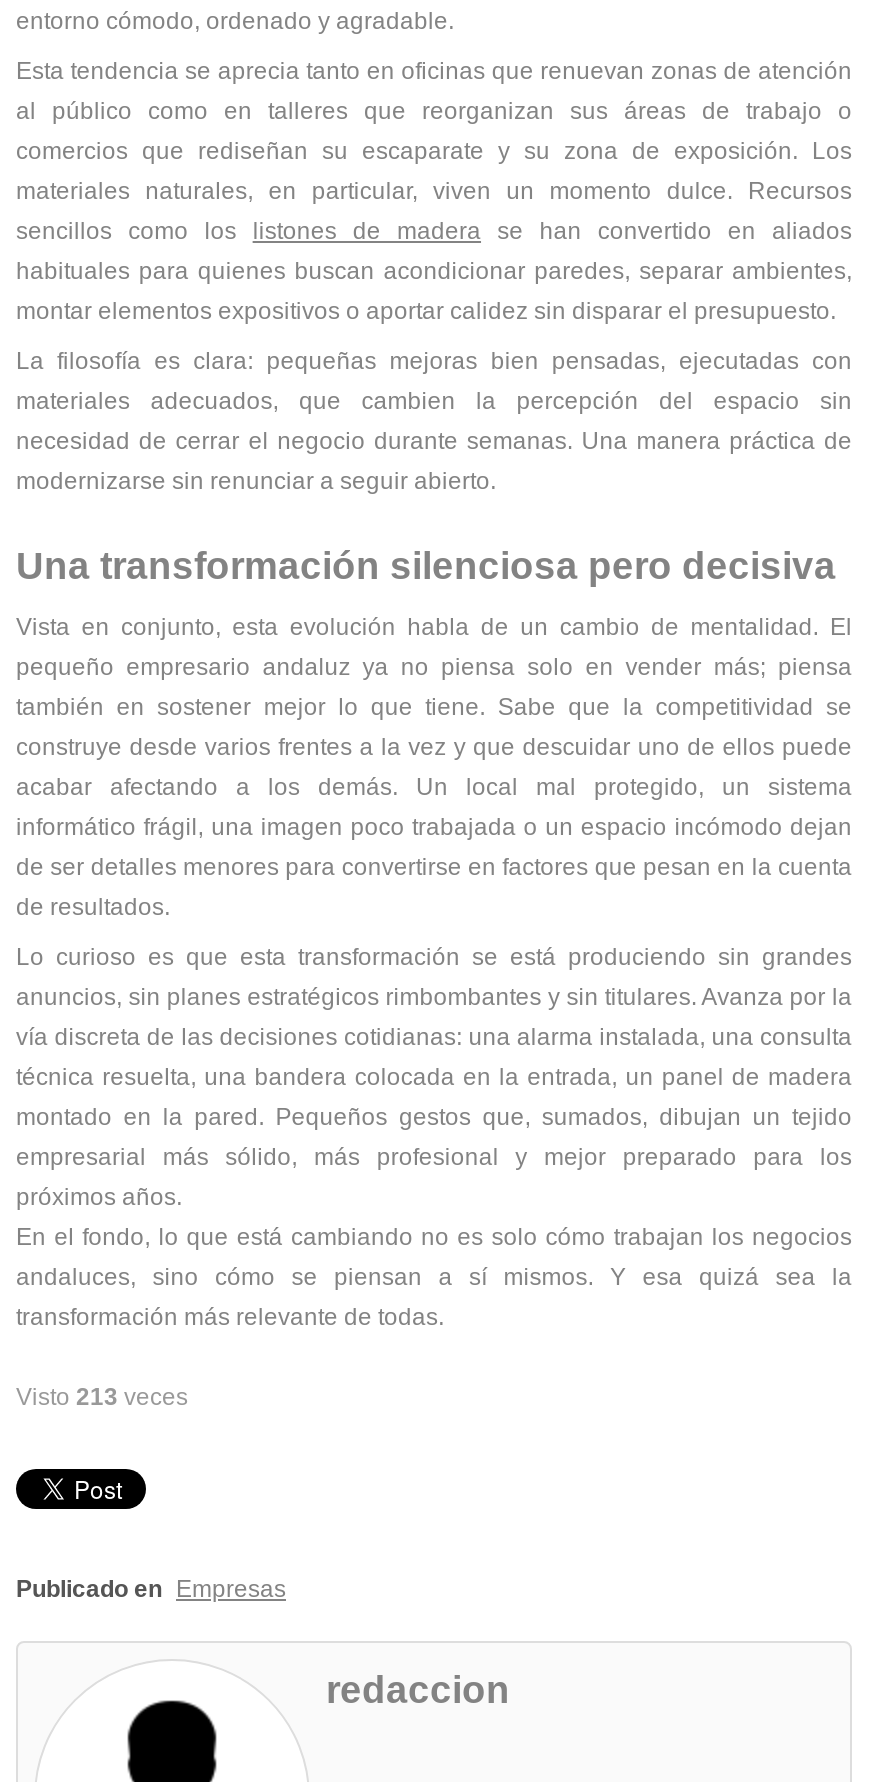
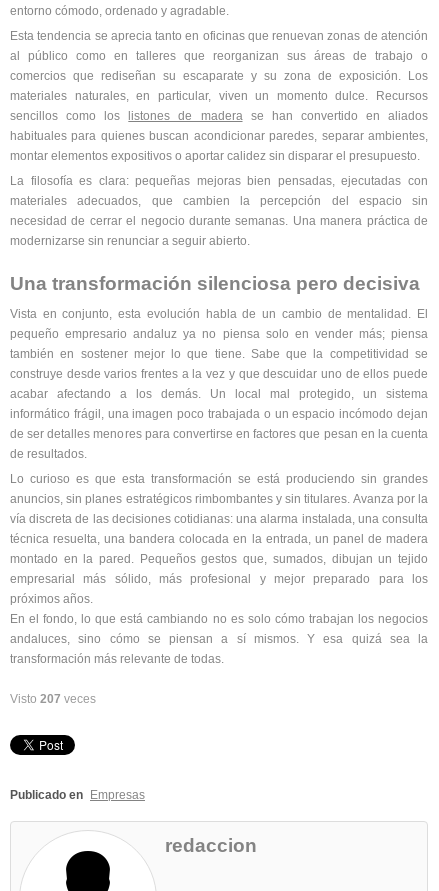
- Visto 213 veces
+ Visto 207 veces
